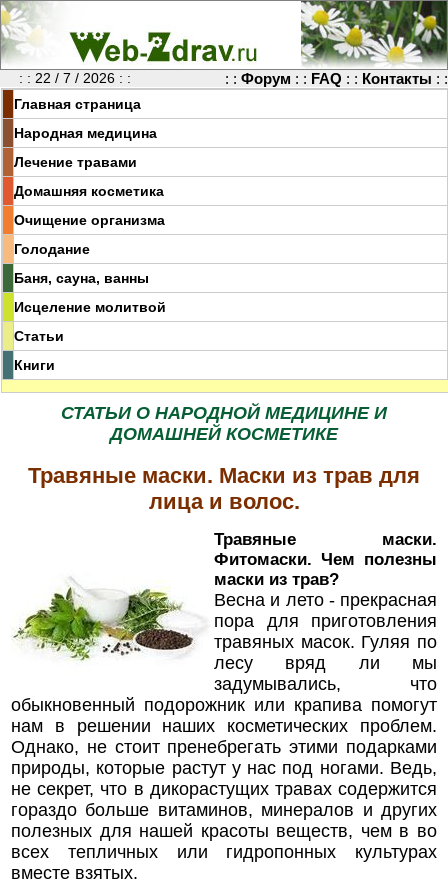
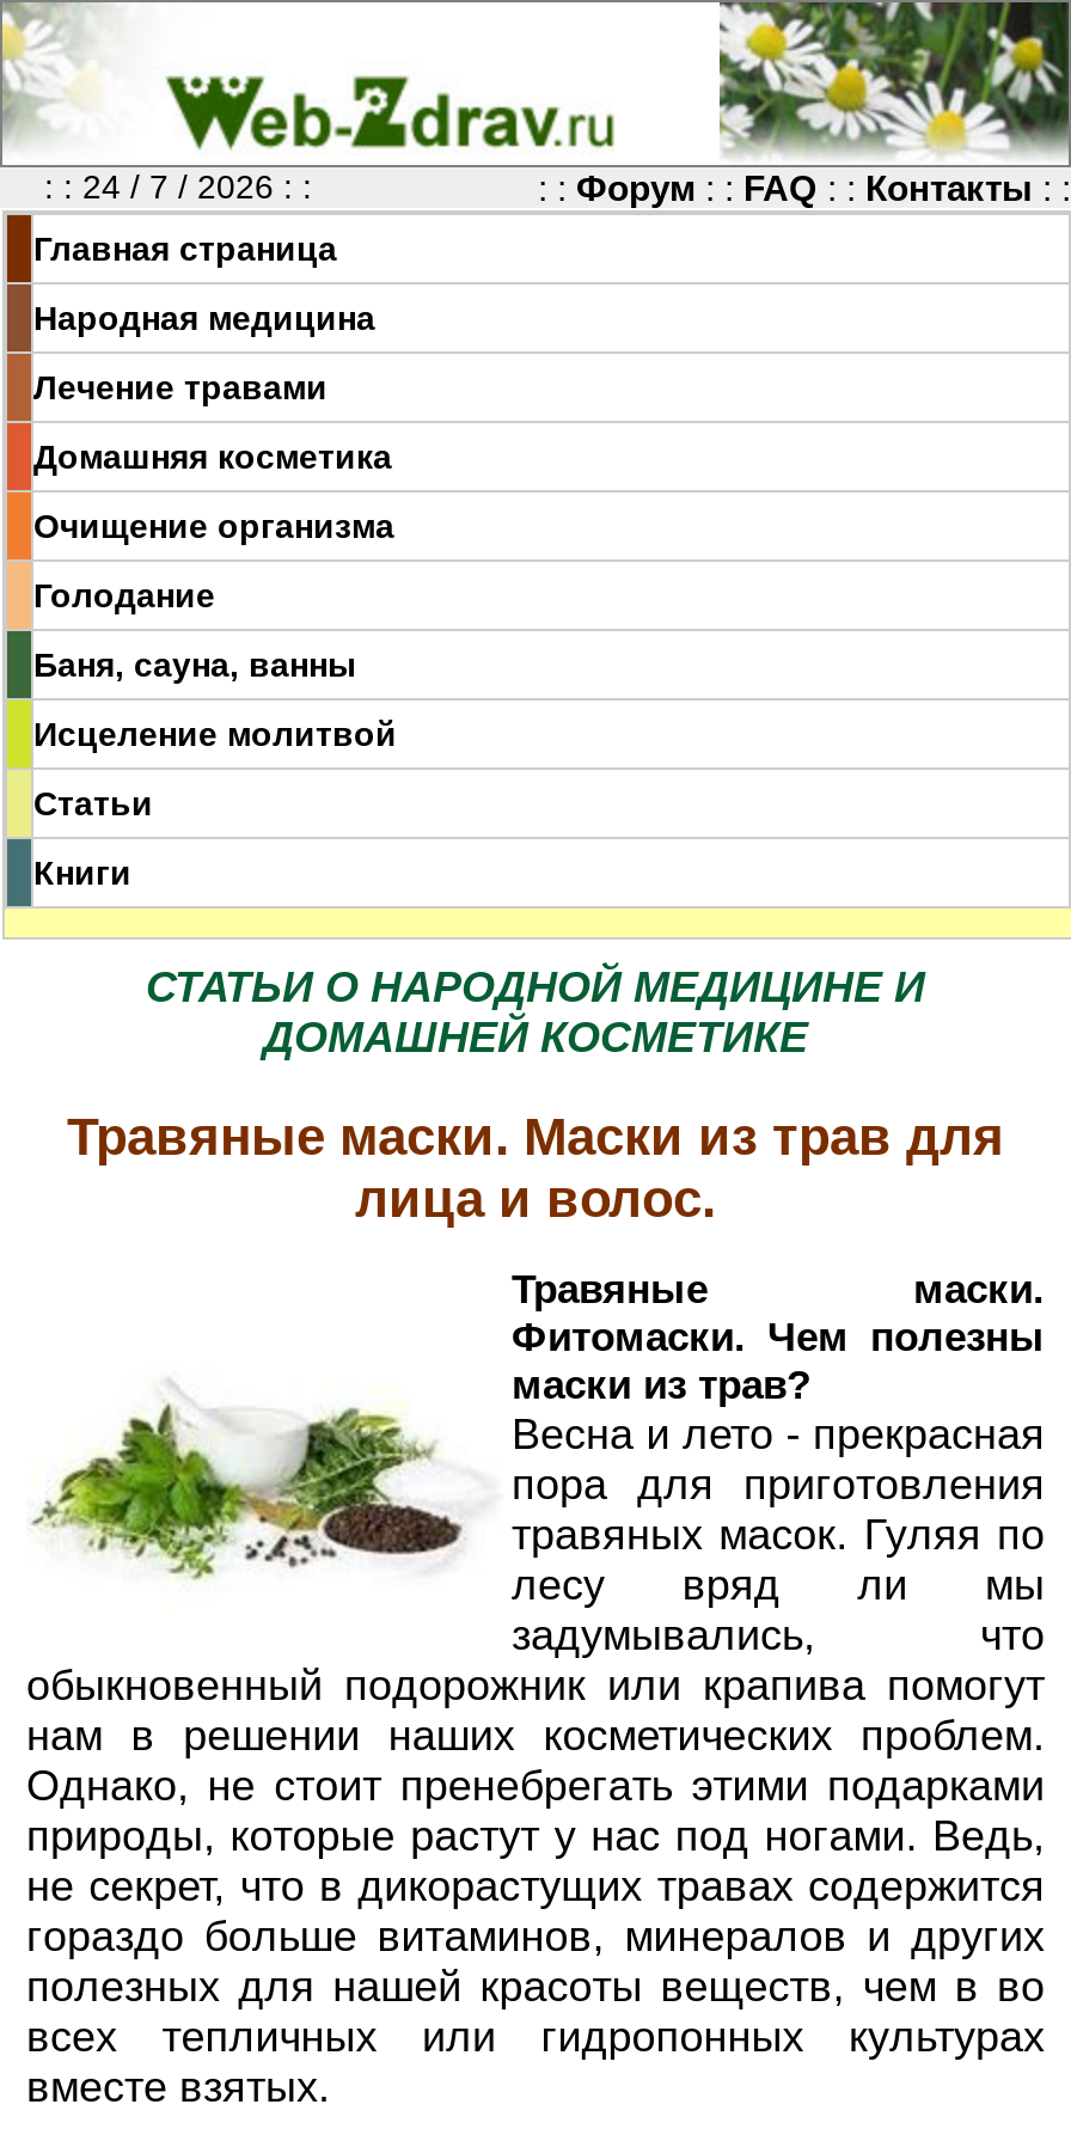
- : : 22 / 7 / 2026 : :
+ : : 24 / 7 / 2026 : :
